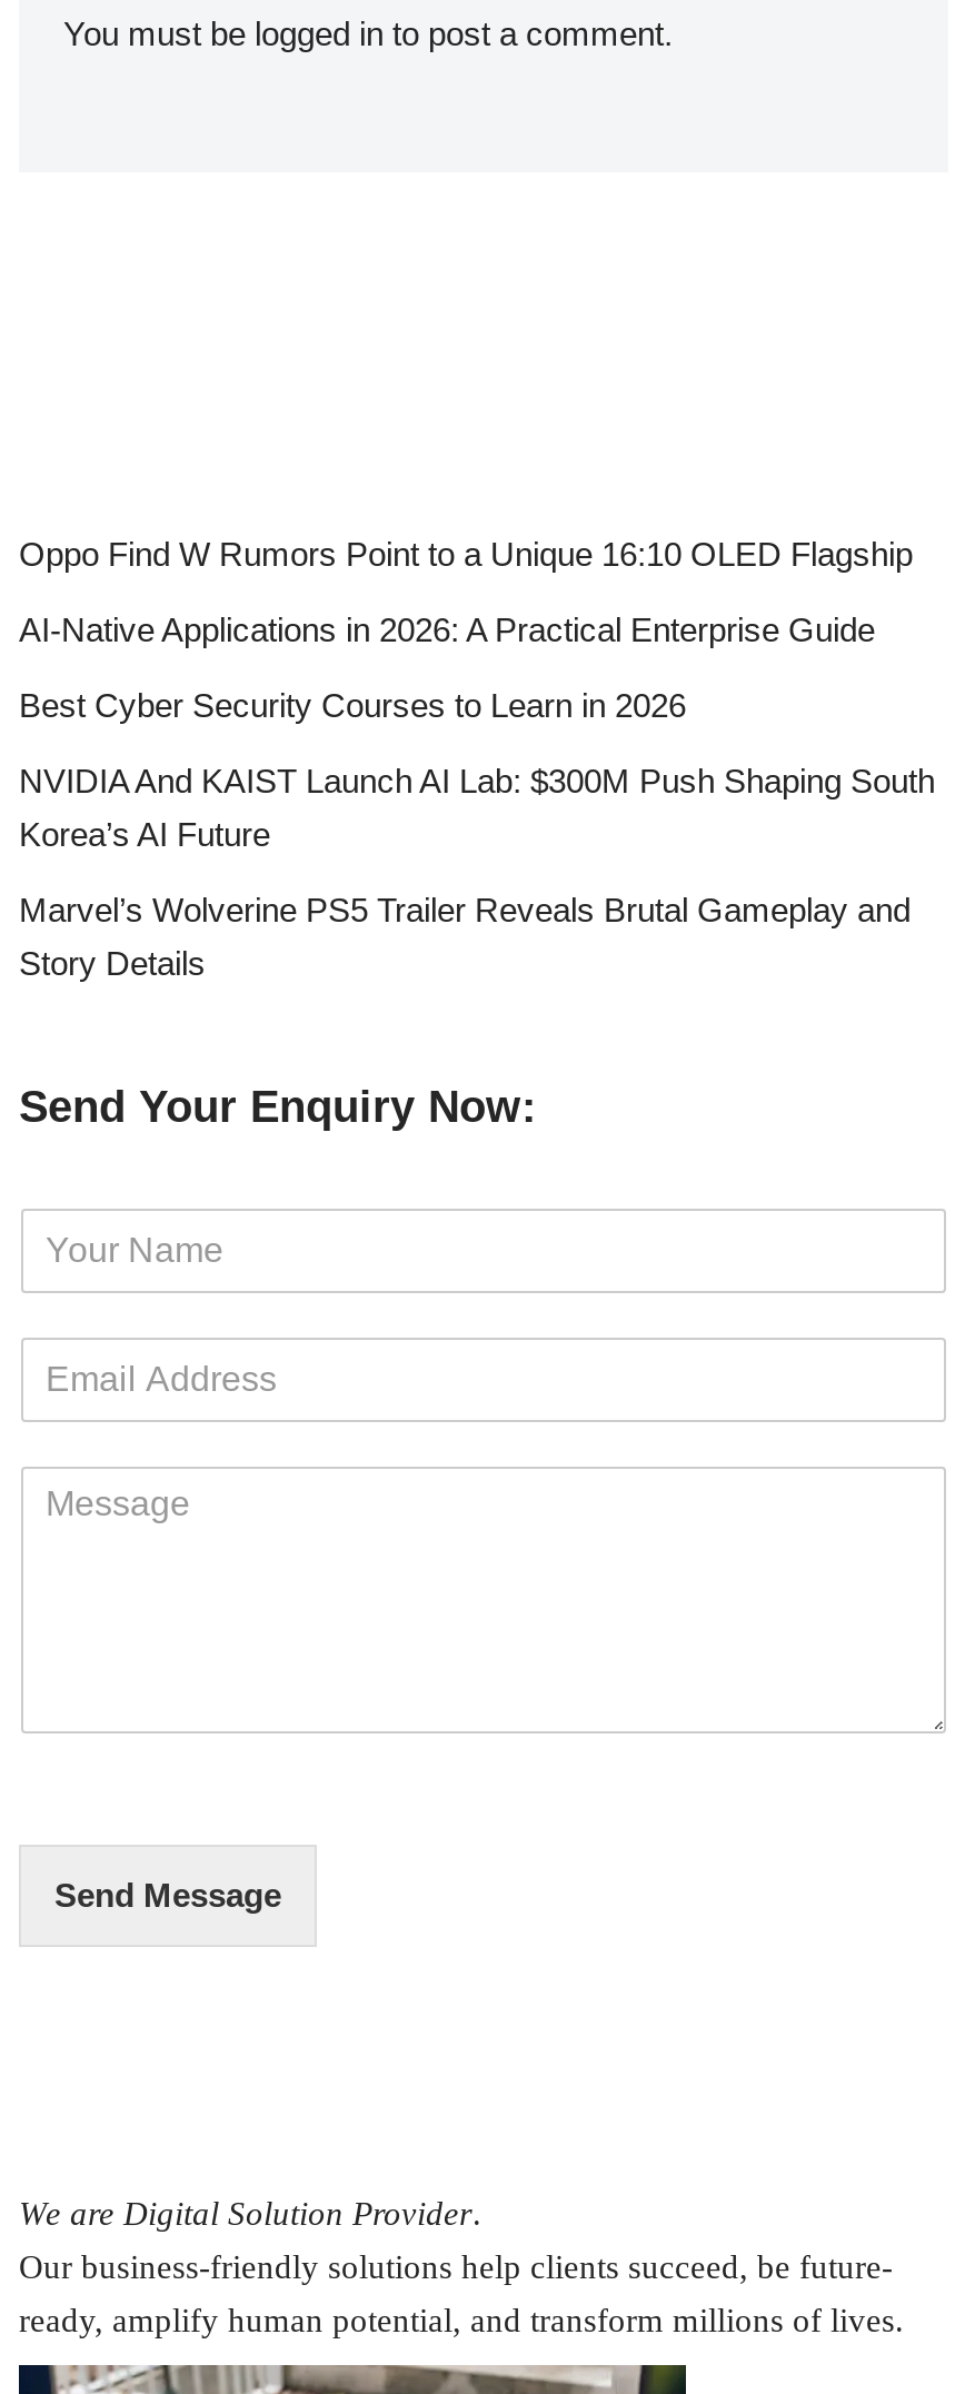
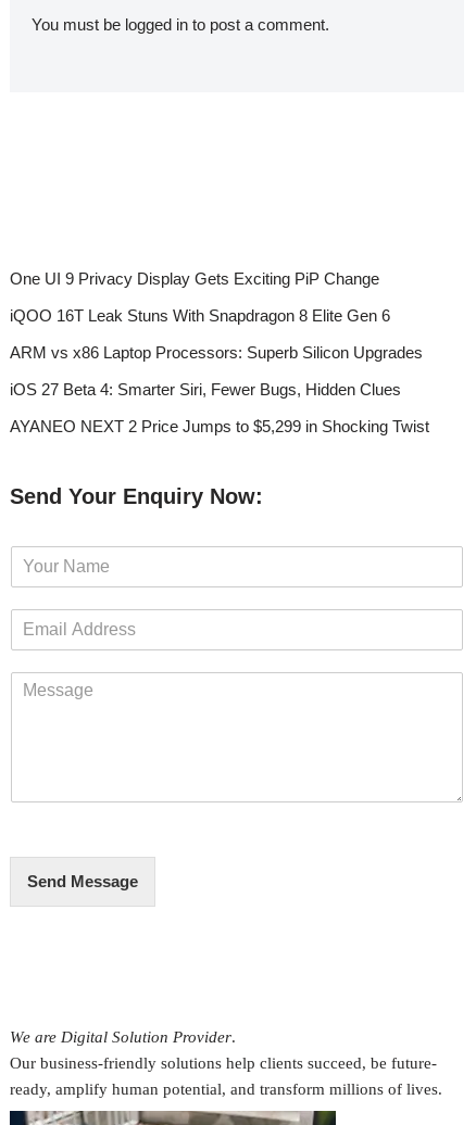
- Oppo Find W Rumors Point to a Unique 16:10 OLED Flagship
+ One UI 9 Privacy Display Gets Exciting PiP Change

- AI-Native Applications in 2026: A Practical Enterprise Guide
+ iQOO 16T Leak Stuns With Snapdragon 8 Elite Gen 6

- Best Cyber Security Courses to Learn in 2026
+ ARM vs x86 Laptop Processors: Superb Silicon Upgrades

- NVIDIA And KAIST Launch AI Lab: $300M Push Shaping South
- Korea’s AI Future
+ iOS 27 Beta 4: Smarter Siri, Fewer Bugs, Hidden Clues

- Marvel’s Wolverine PS5 Trailer Reveals Brutal Gameplay and
- Story Details
+ AYANEO NEXT 2 Price Jumps to $5,299 in Shocking Twist
